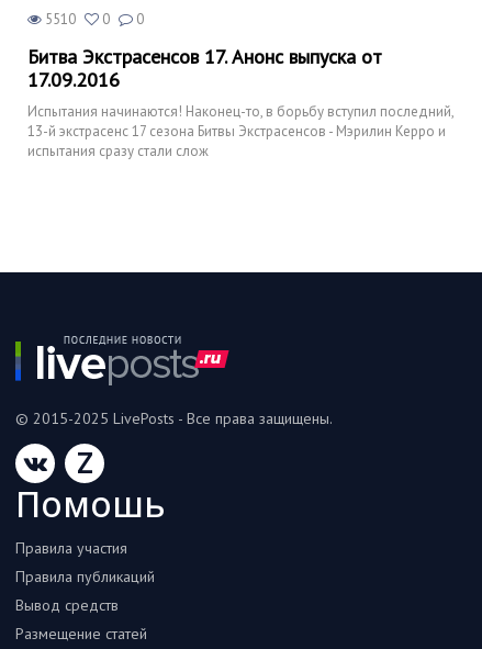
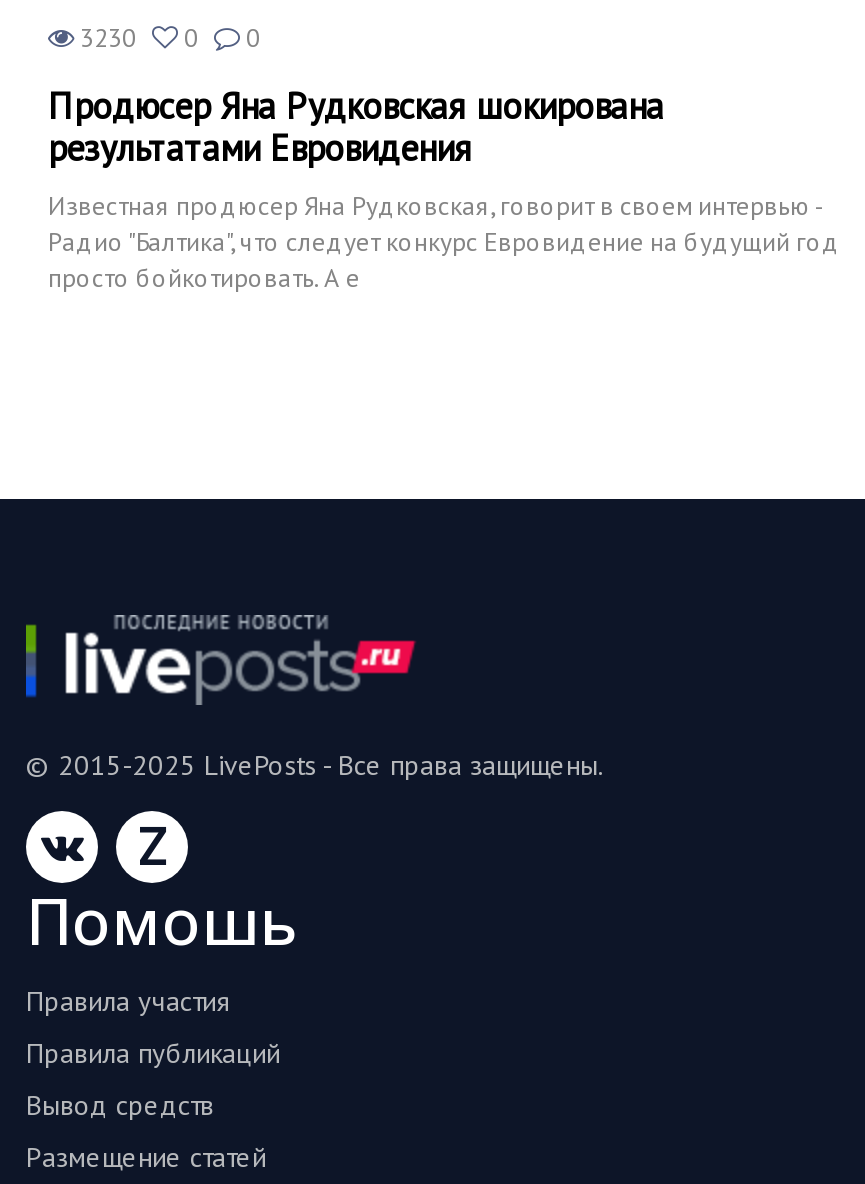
- 5510 0 0
+ 3230 0 0

- Битва Экстрасенсов 17. Анонс выпуска от
- 17.09.2016
- Испытания начинаются! Наконец-то, в борьбу вступил последний,
- 13-й экстрасенс 17 сезона Битвы Экстрасенсов - Мэрилин Керро и
- испытания сразу стали слож
+ Продюсер Яна Рудковская шокирована
+ результатами Евровидения
+ Известная продюсер Яна Рудковская, говорит в своем интервью -
+ Радио "Балтика", что следует конкурс Евровидение на будущий год
+ просто бойкотировать. А е
